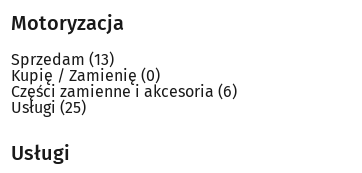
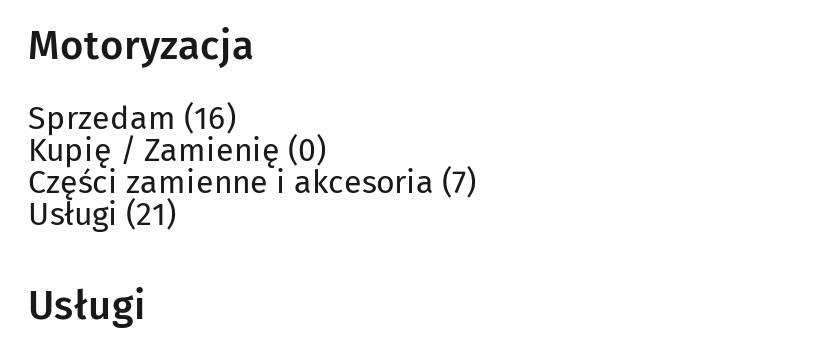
- Sprzedam (13)
+ Sprzedam (16)

- Części zamienne i akcesoria (6)
+ Części zamienne i akcesoria (7)

- Usługi (25)
+ Usługi (21)
